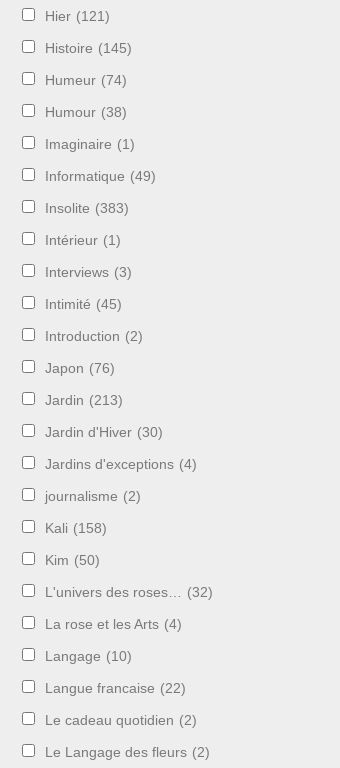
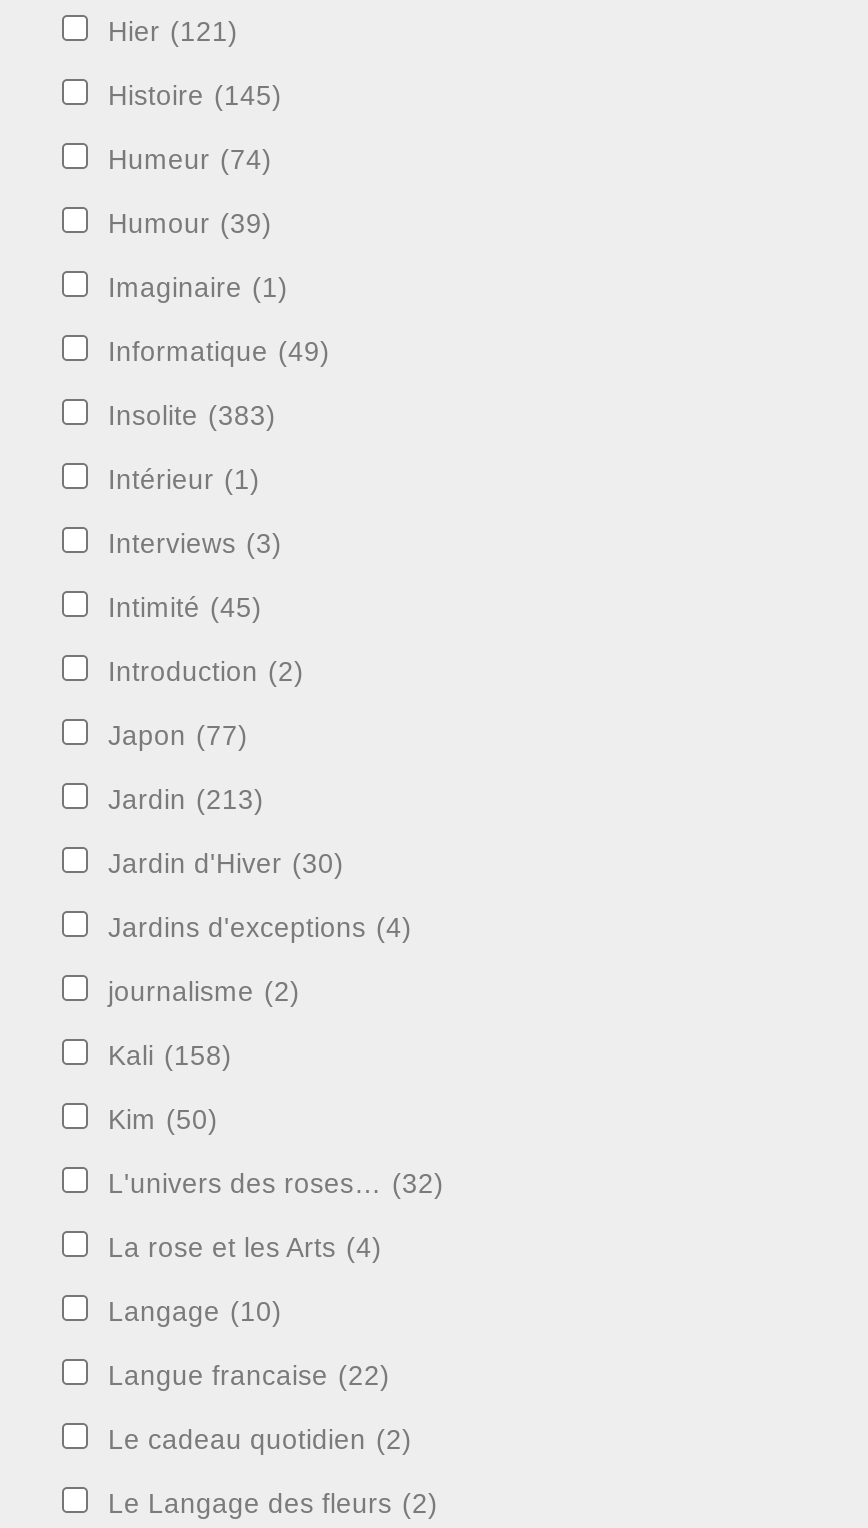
- Humour (38)
+ Humour (39)

- Japon (76)
+ Japon (77)
